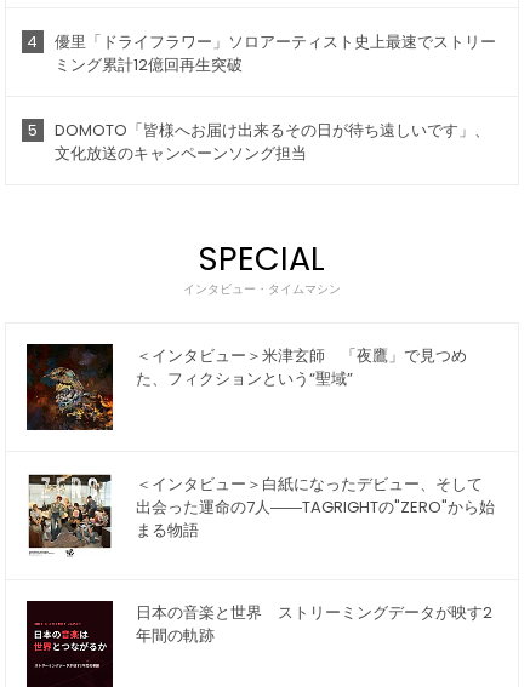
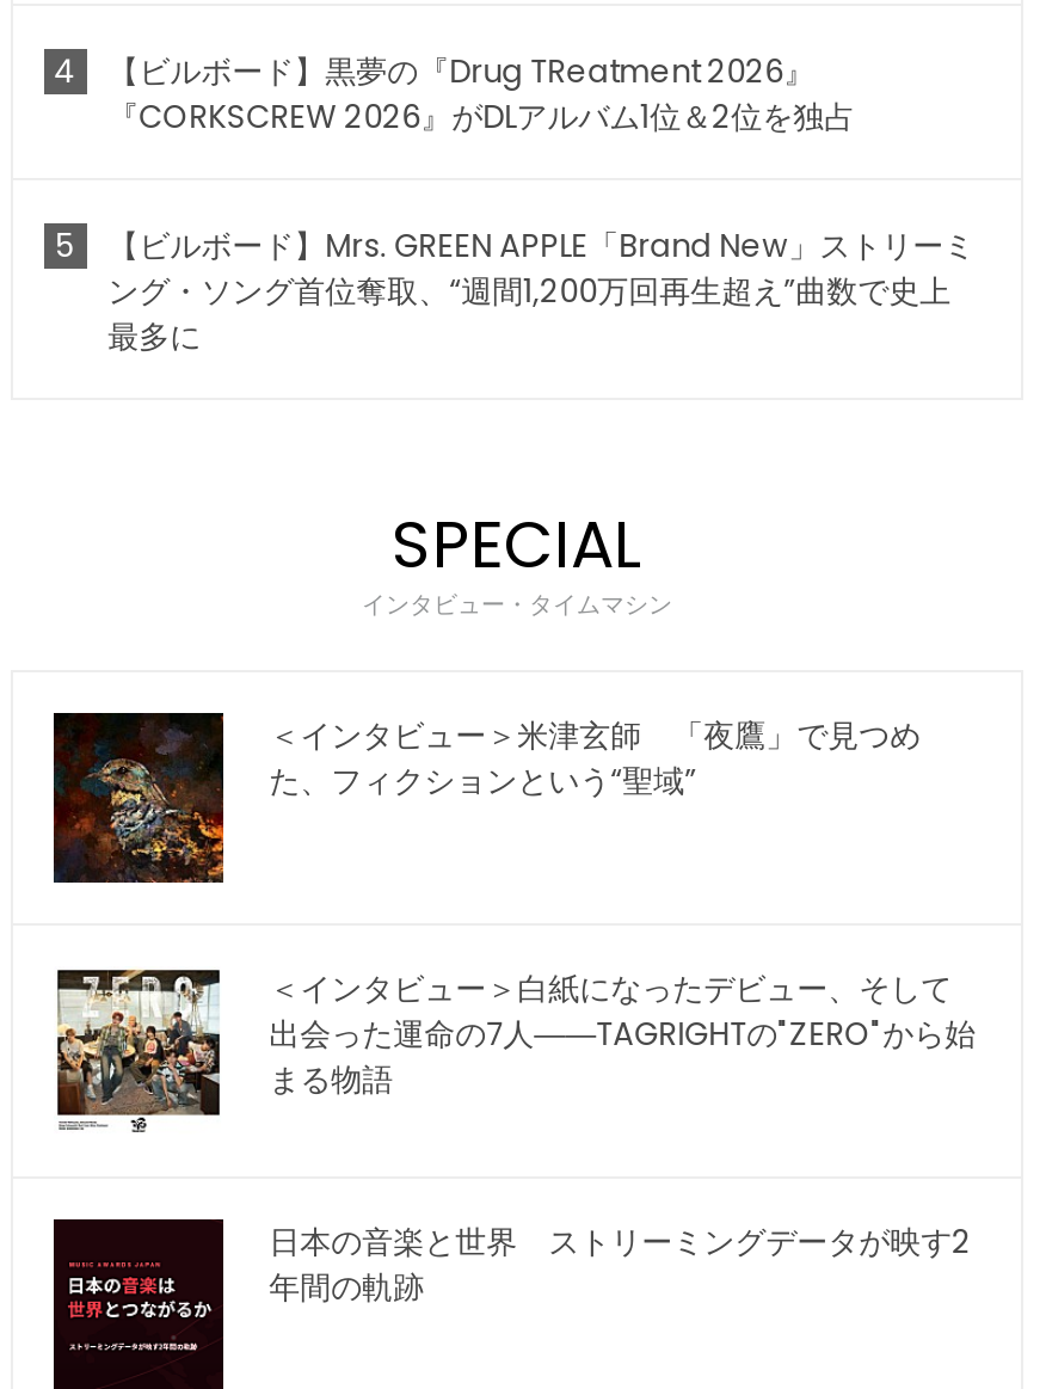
- 優里「ドライフラワー」ソロアーティスト史上最速でストリー
- ミング累計12億回再生突破
+ 【ビルボード】黒夢の『Drug TReatment 2026』
+ 『CORKSCREW 2026』がDLアルバム1位＆2位を独占

- DOMOTO「皆様へお届け出来るその日が待ち遠しいです」、
- 文化放送のキャンペーンソング担当
+ 【ビルボード】Mrs. GREEN APPLE「Brand New」ストリーミ
+ ング・ソング首位奪取、“週間1,200万回再生超え”曲数で史上
+ 最多に
